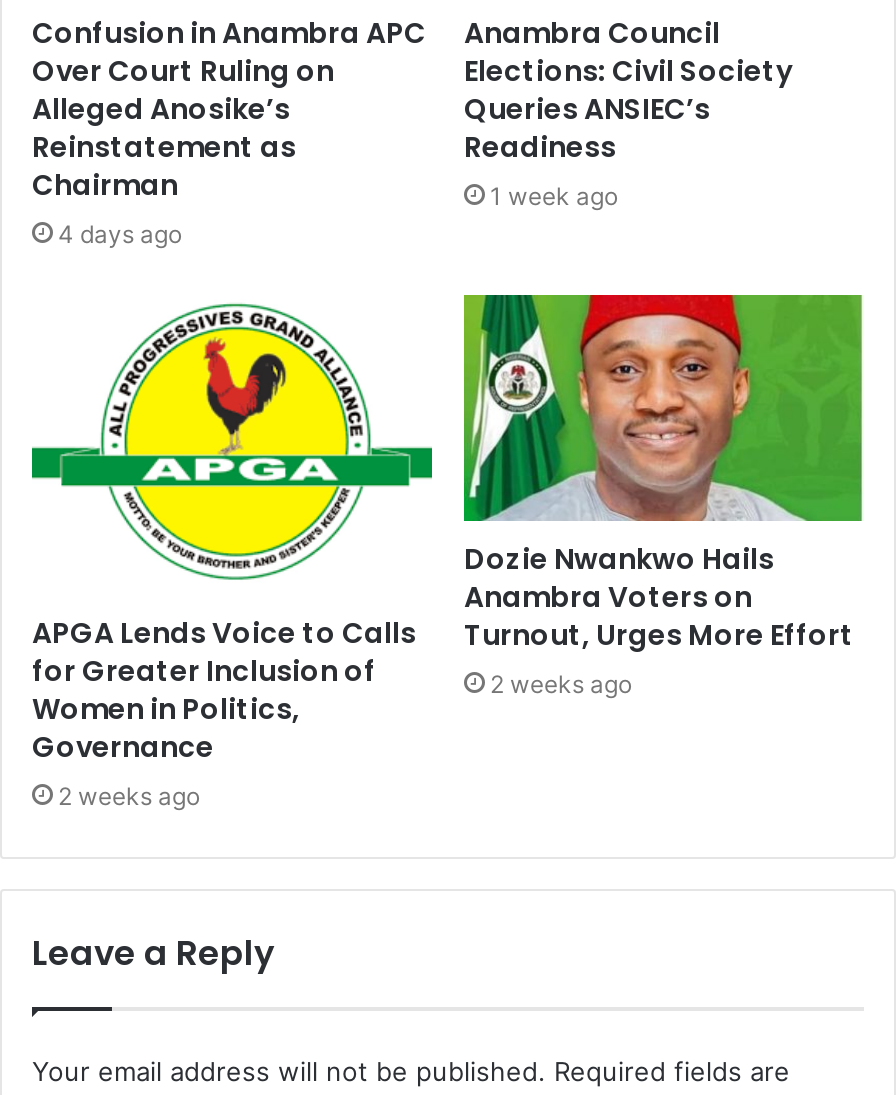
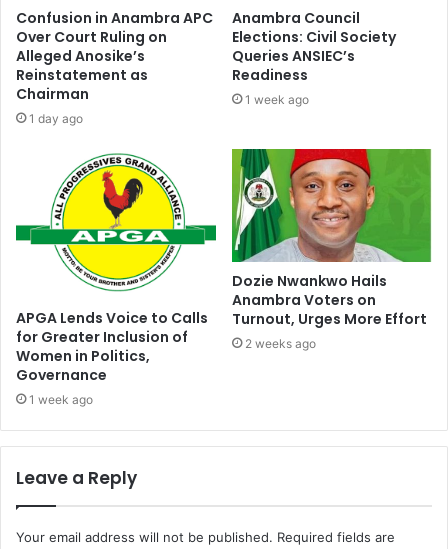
- 4 days ago
+ 1 day ago

- 2 weeks ago
+ 1 week ago
